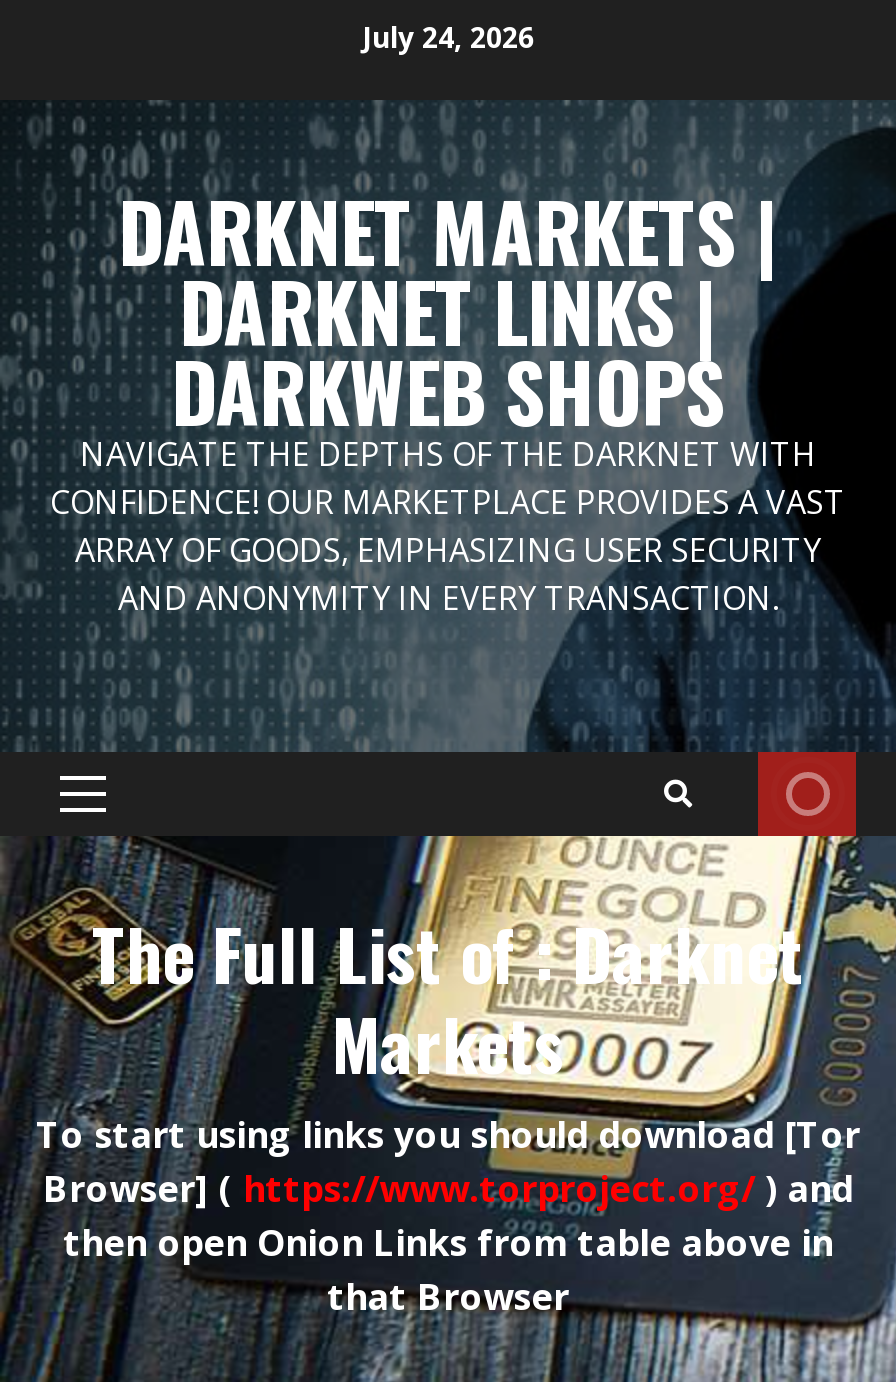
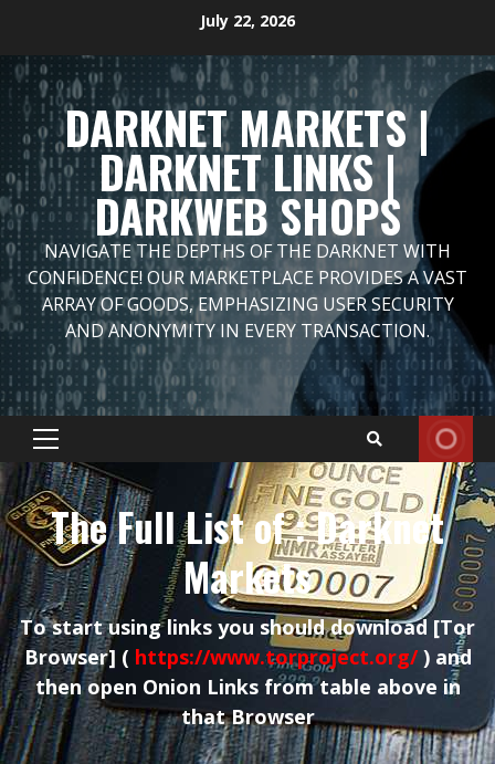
- July 24, 2026
+ July 22, 2026
